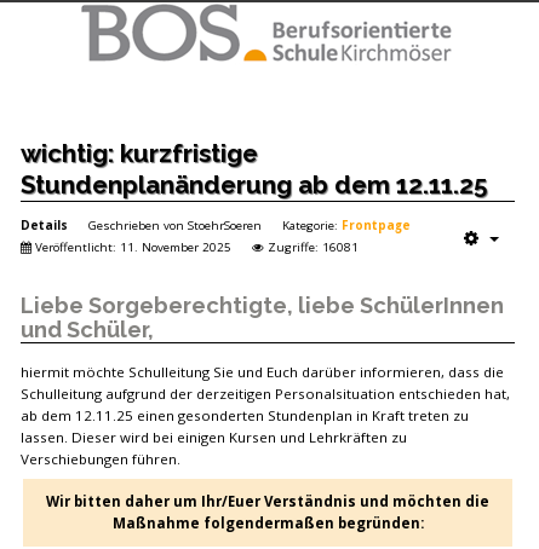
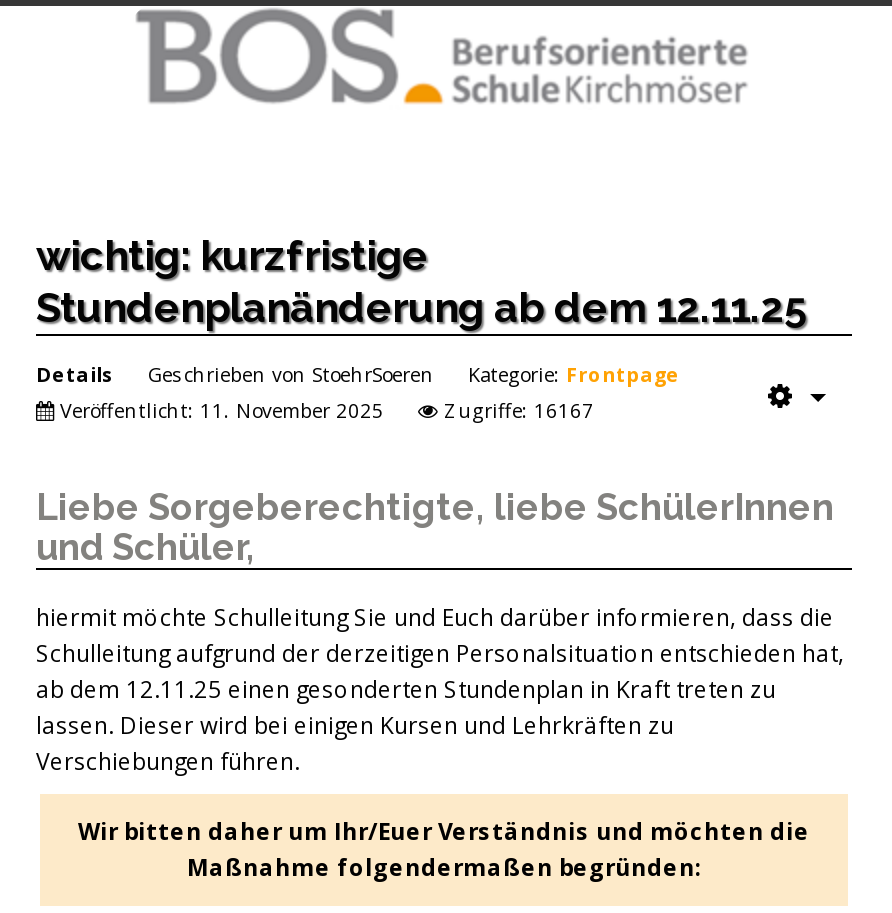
- Zugriffe: 16081
+ Zugriffe: 16167
